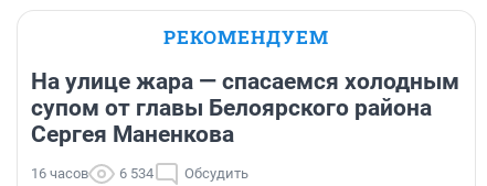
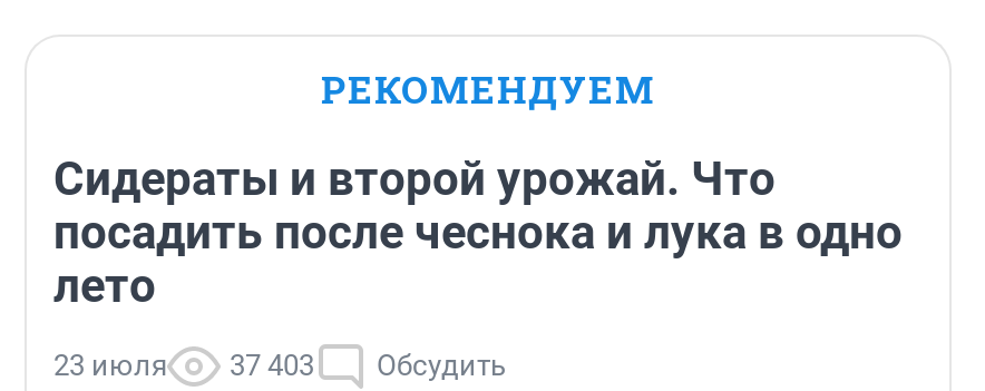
- На улице жара — спасаемся холодным
- супом от главы Белоярского района
- Сергея Маненкова
+ Сидераты и второй урожай. Что
+ посадить после чеснока и лука в одно
+ лето

- 16 часов
- 6 534
+ 23 июля
+ 37 403
